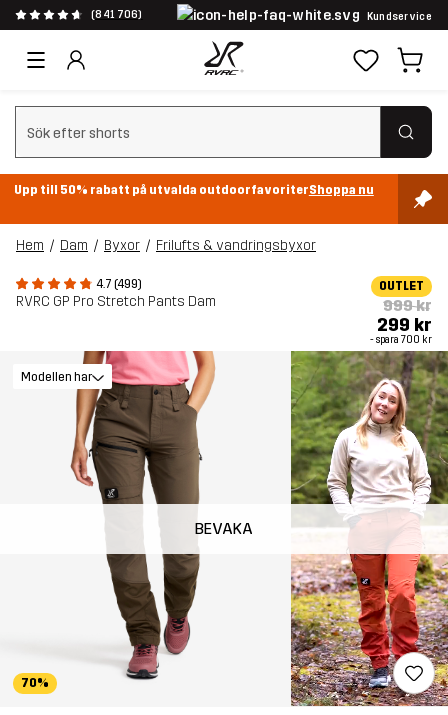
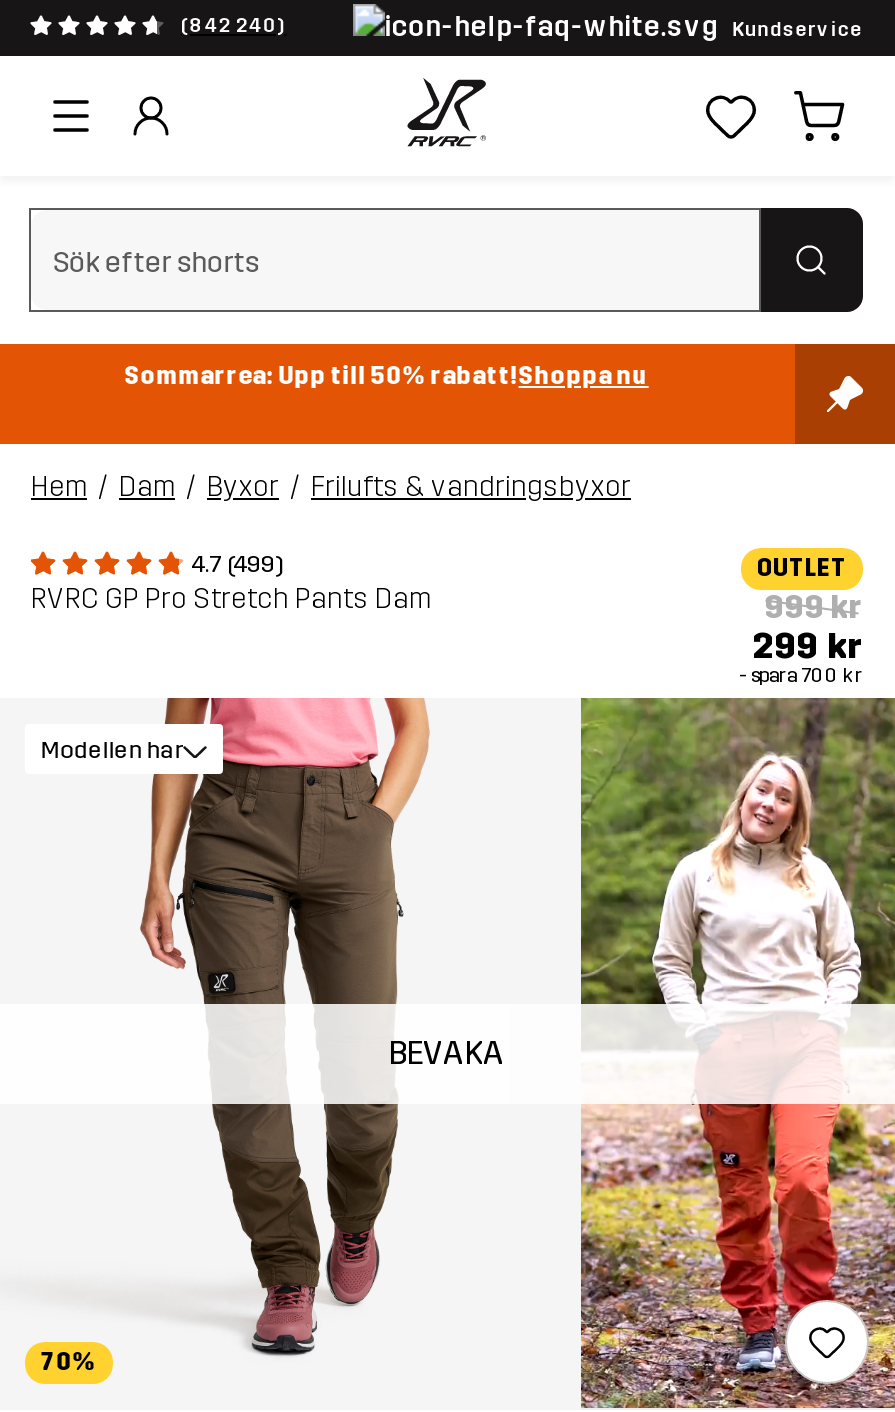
- (841 706)
+ (842 240)

- Upp till 50% rabatt på utvalda outdoorfavoriterShoppa nu
+ Sommarrea: Upp till 50% rabatt!Shoppa nu
